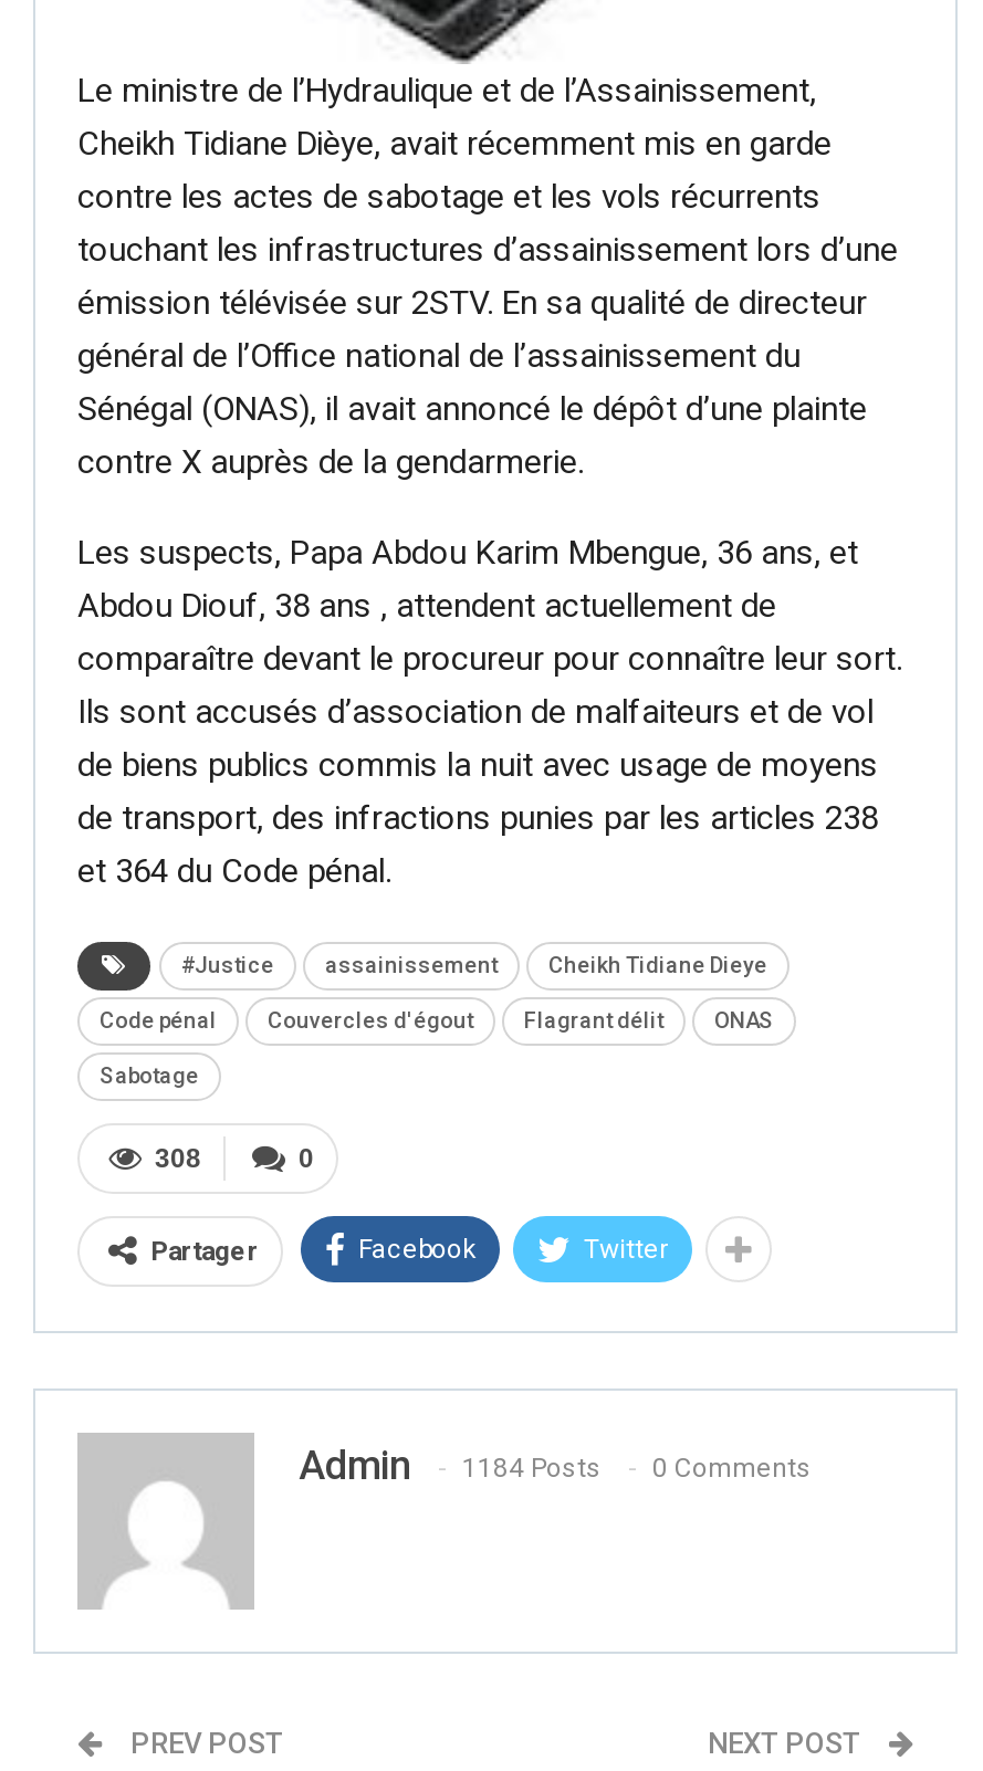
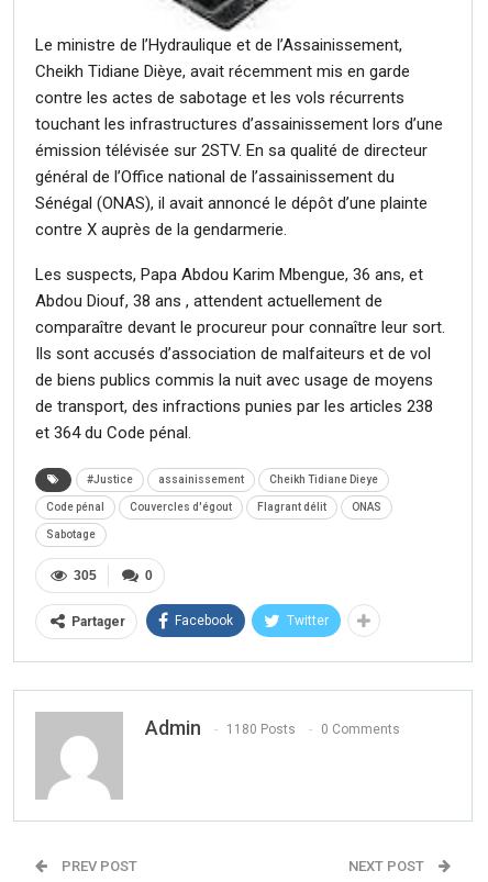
- 308
+ 305

- Admin 1184 Posts 0 Comments
+ Admin 1180 Posts 0 Comments
